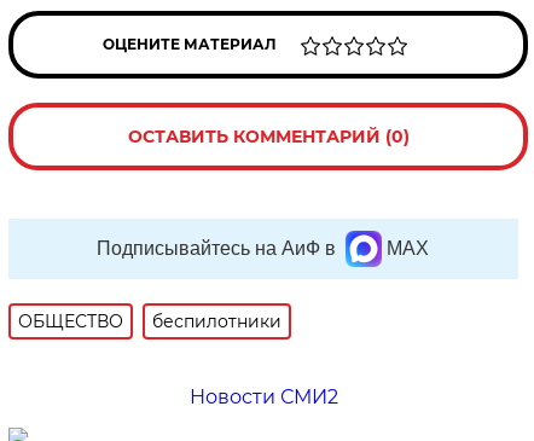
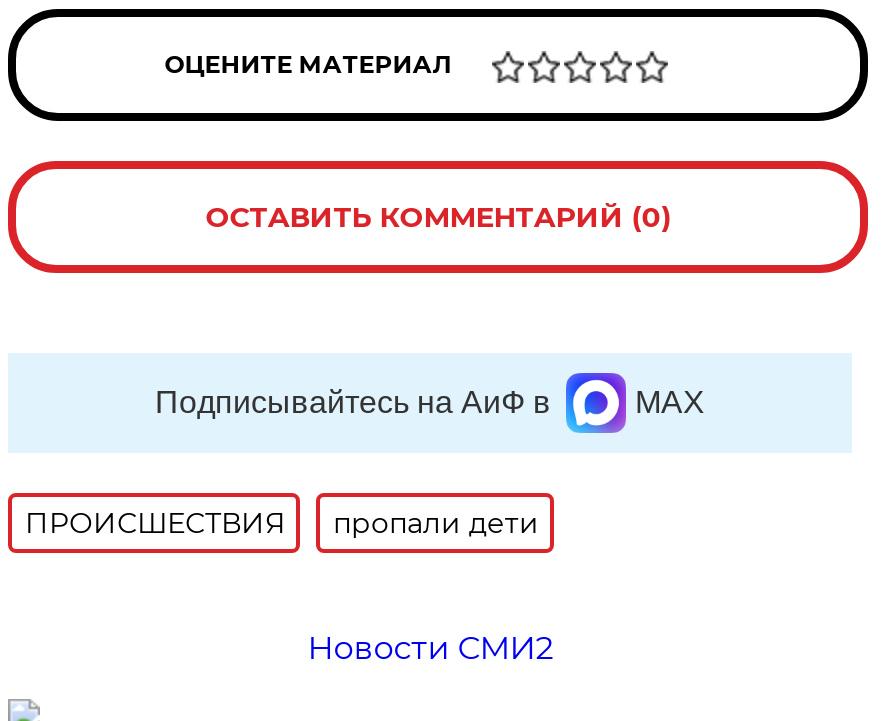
- ОБЩЕСТВО
- беспилотники
+ ПРОИСШЕСТВИЯ
+ пропали дети
